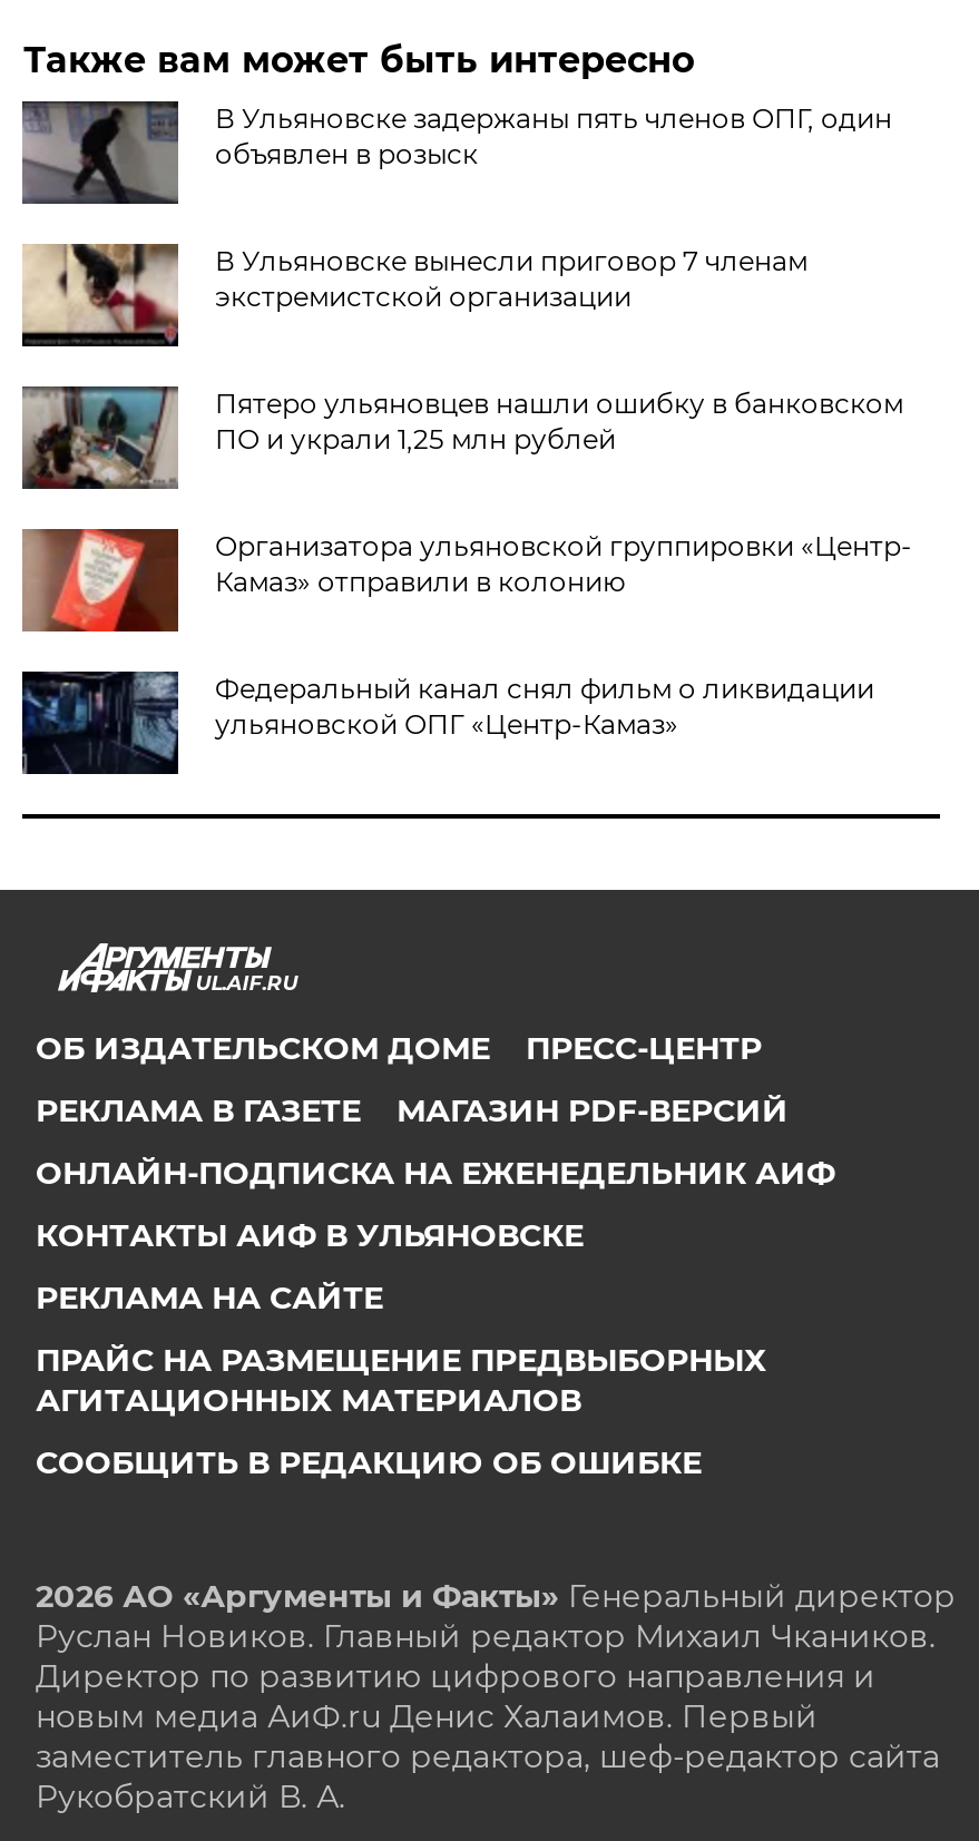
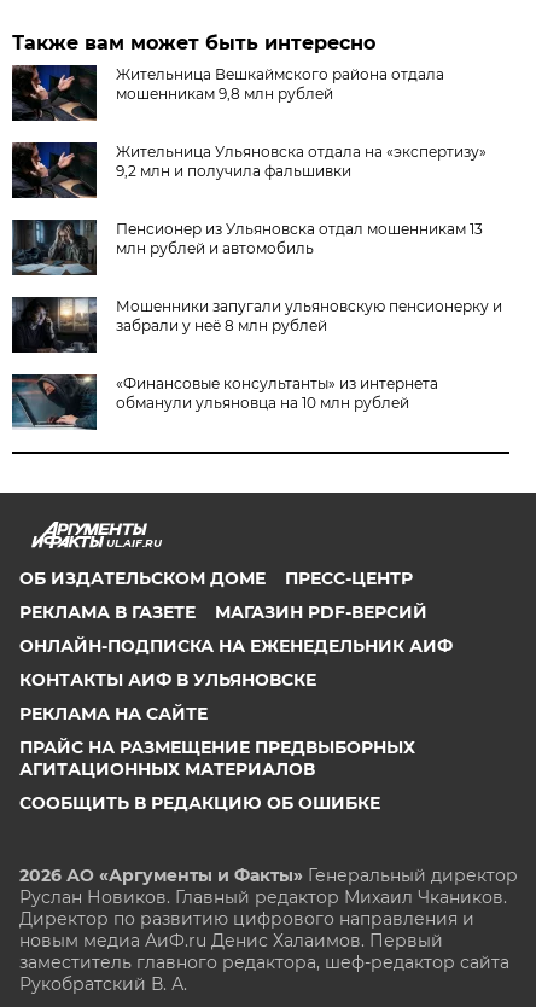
- [image]
- В Ульяновске задержаны пять членов ОПГ, один
- объявлен в розыск
+ [image]
+ Жительница Вешкаймского района отдала
+ мошенникам 9,8 млн рублей

- [image]
- В Ульяновске вынесли приговор 7 членам
- экстремистской организации
+ [image]
+ Жительница Ульяновска отдала на «экспертизу»
+ 9,2 млн и получила фальшивки

- [image]
- Пятеро ульяновцев нашли ошибку в банковском
- ПО и украли 1,25 млн рублей
+ [image]
+ Пенсионер из Ульяновска отдал мошенникам 13
+ млн рублей и автомобиль

- [image]
- Организатора ульяновской группировки «Центр-
- Камаз» отправили в колонию
+ [image]
+ Мошенники запугали ульяновскую пенсионерку и
+ забрали у неё 8 млн рублей

- [image]
- Федеральный канал снял фильм о ликвидации
- ульяновской ОПГ «Центр-Камаз»
+ [image]
+ «Финансовые консультанты» из интернета
+ обманули ульяновца на 10 млн рублей
